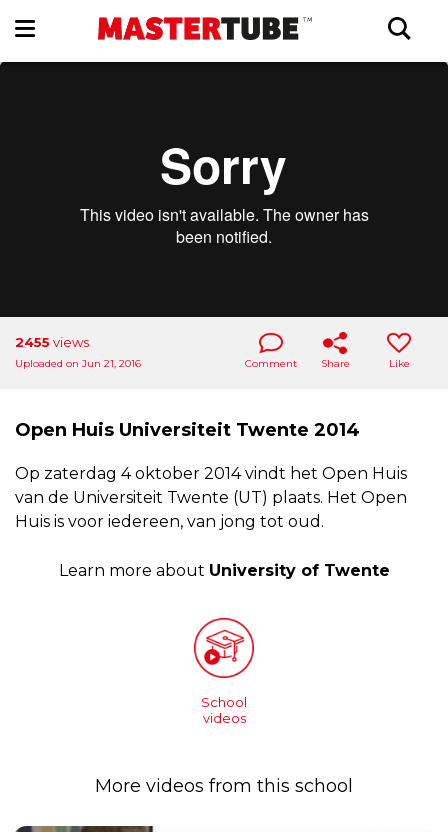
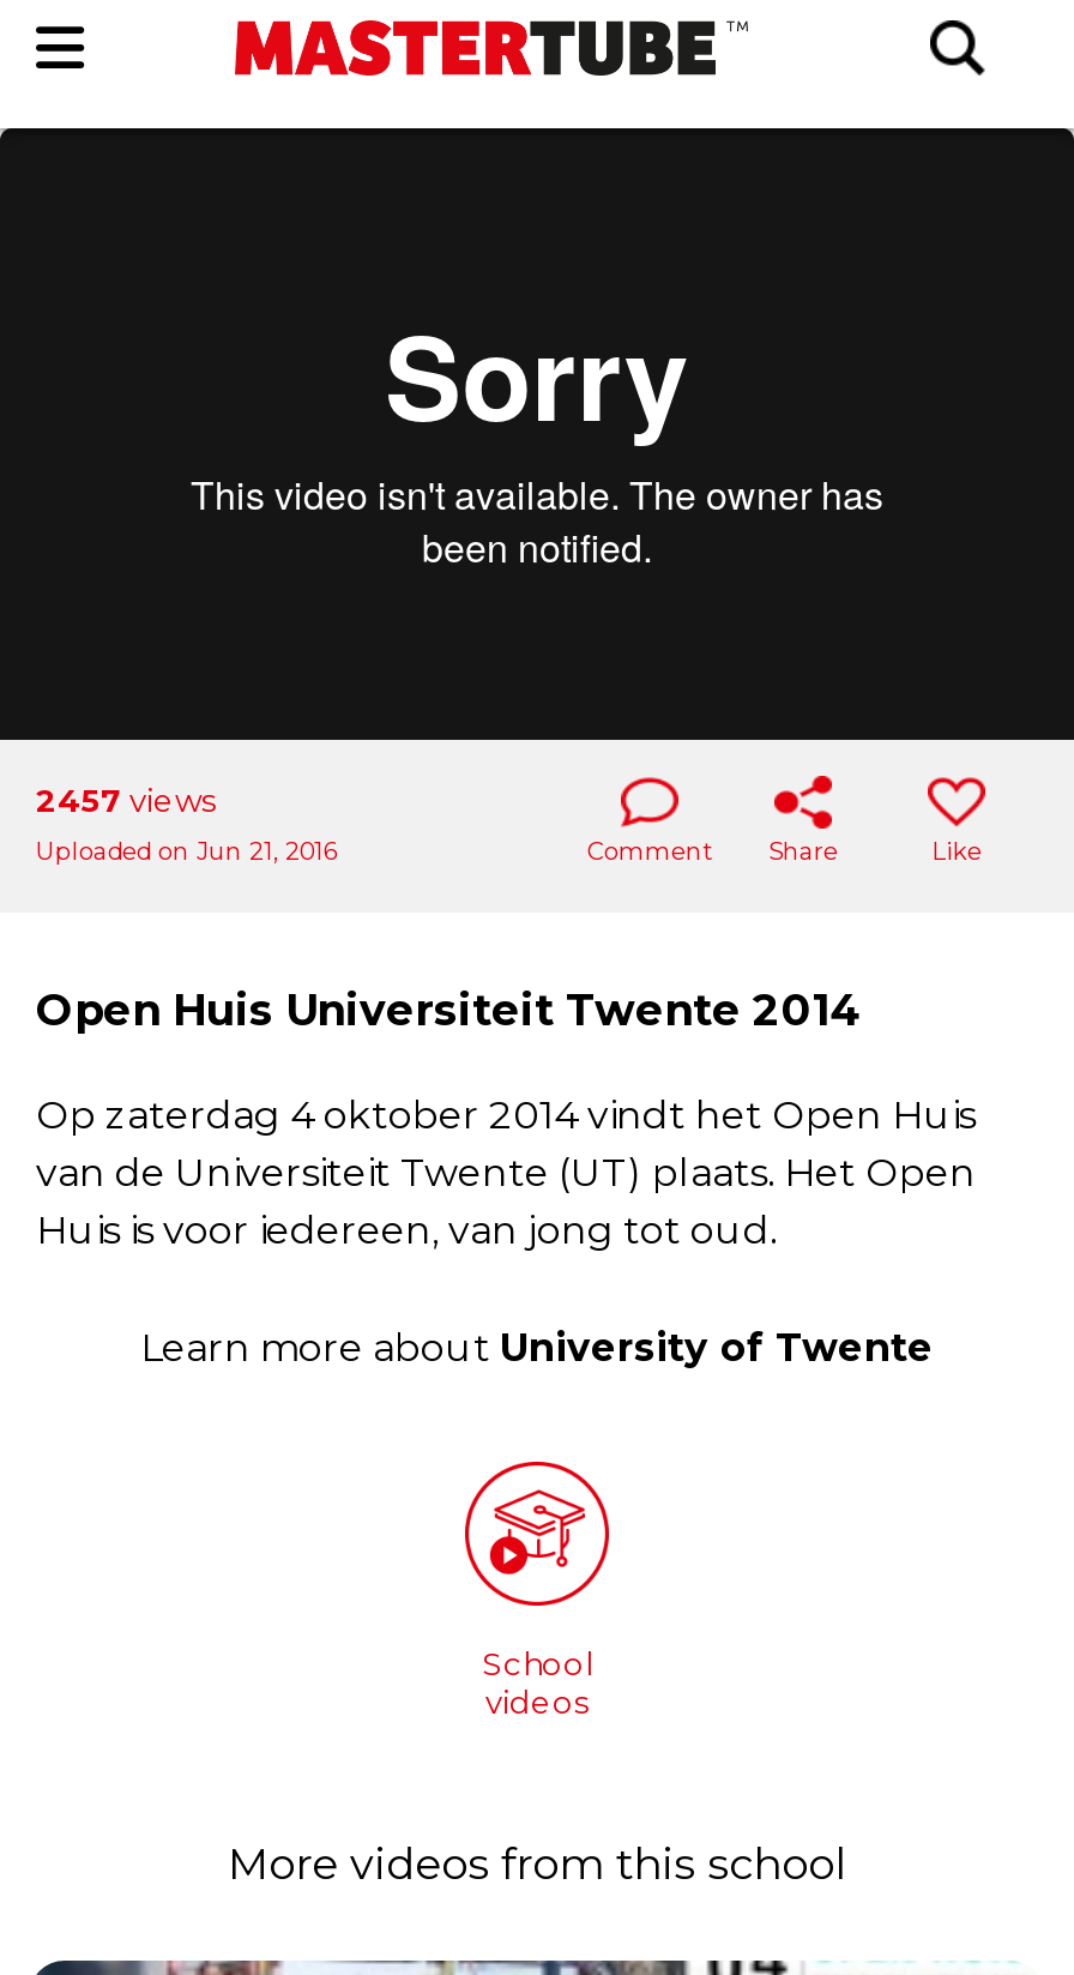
- 2455 views
+ 2457 views
